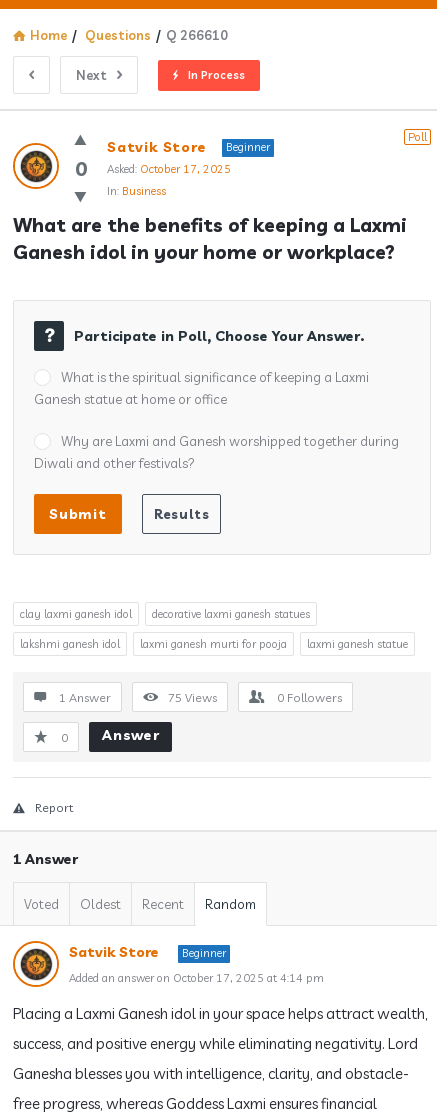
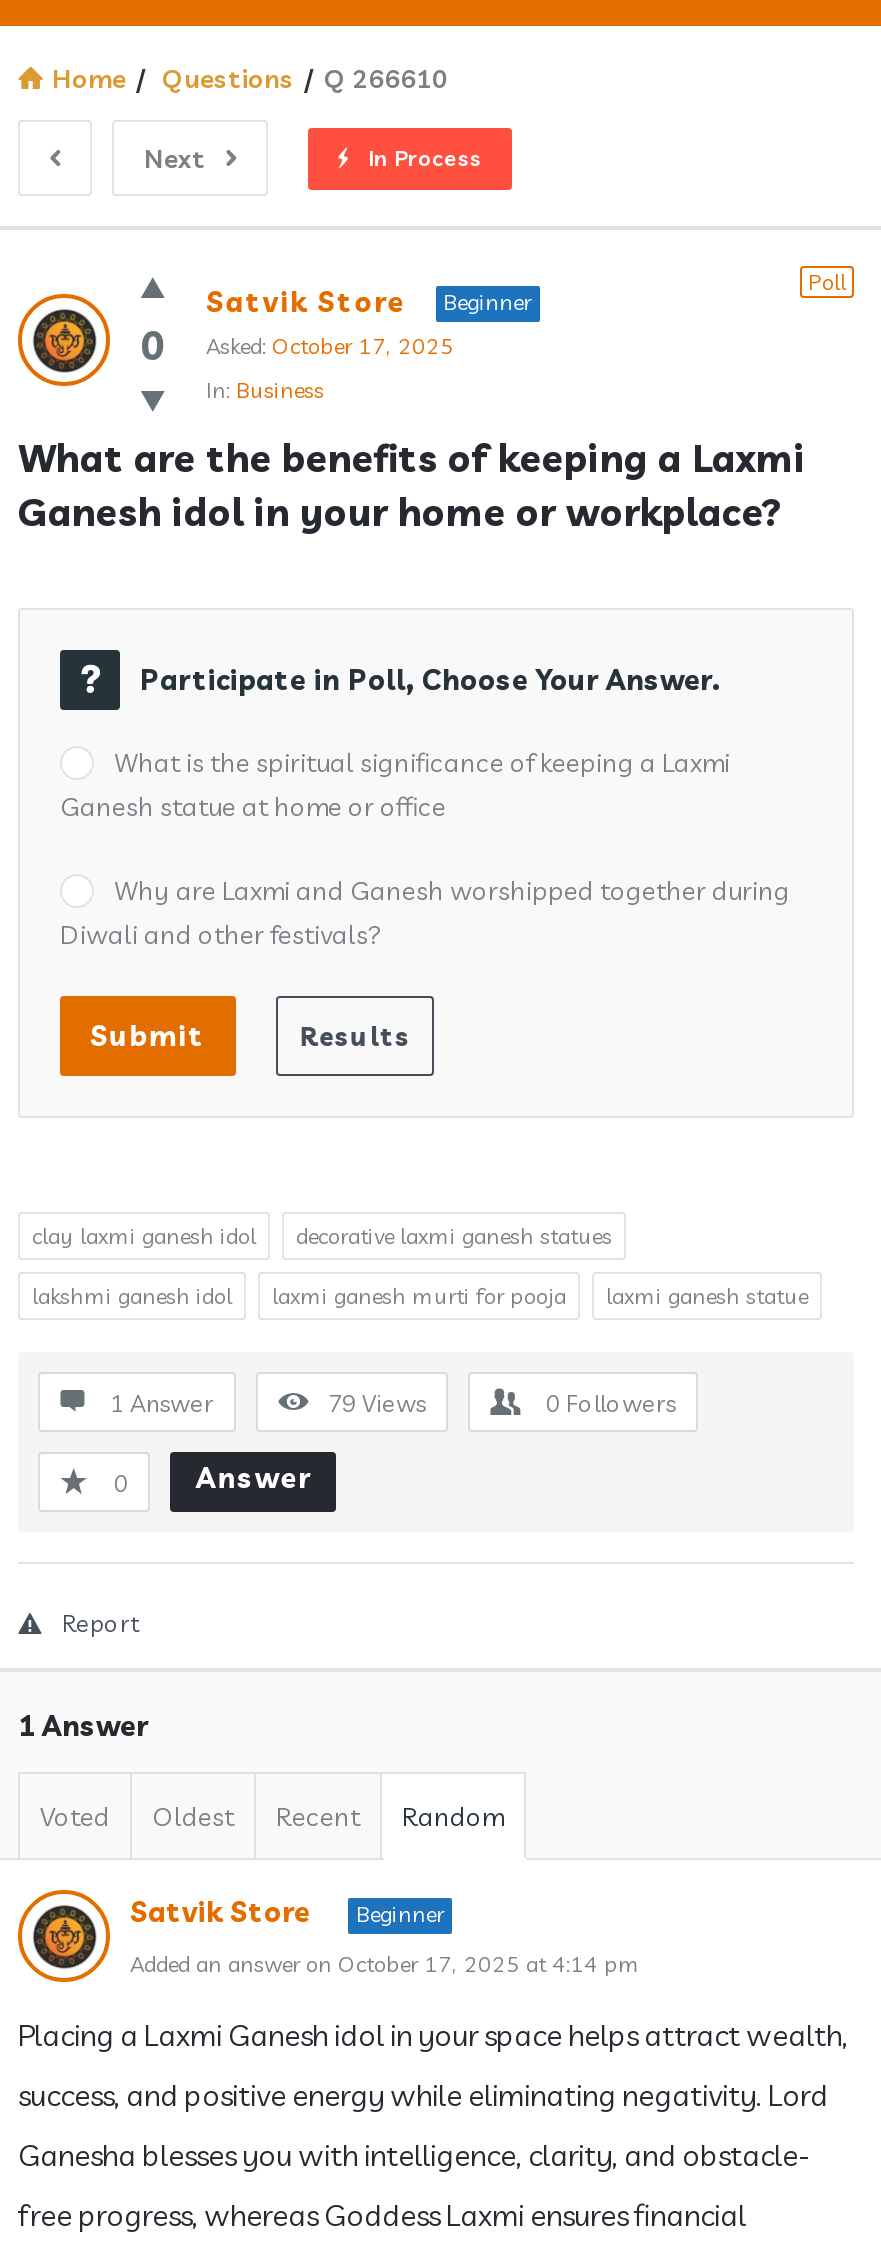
- 75 Views
+ 79 Views
